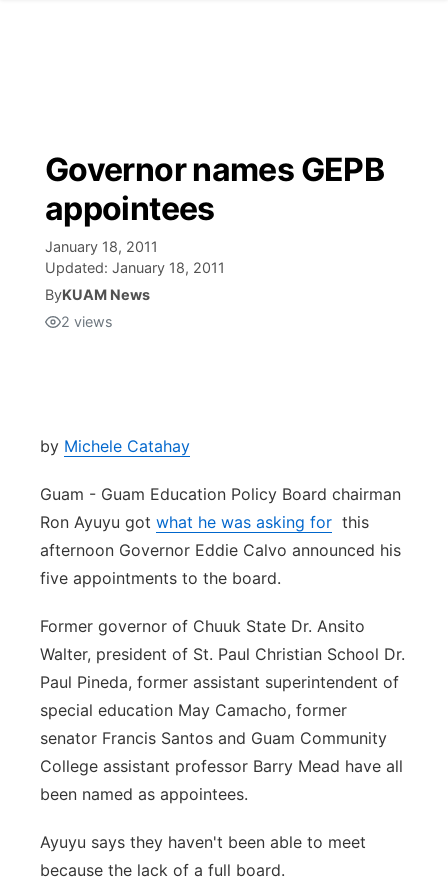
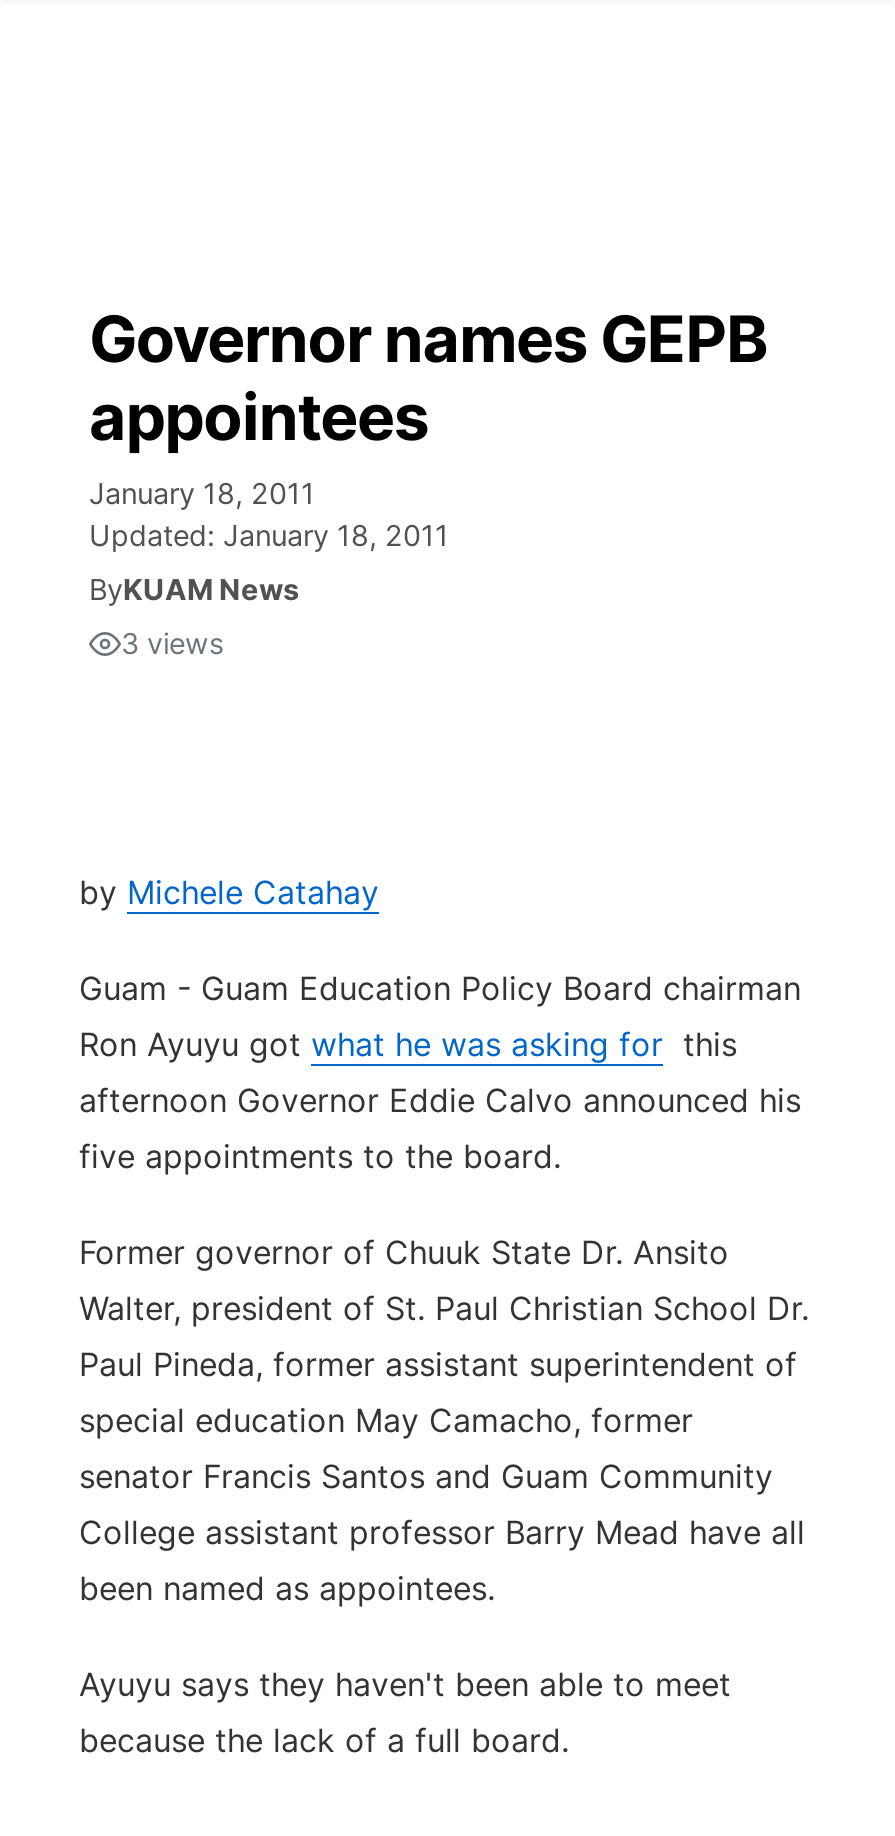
- 2 views
+ 3 views
